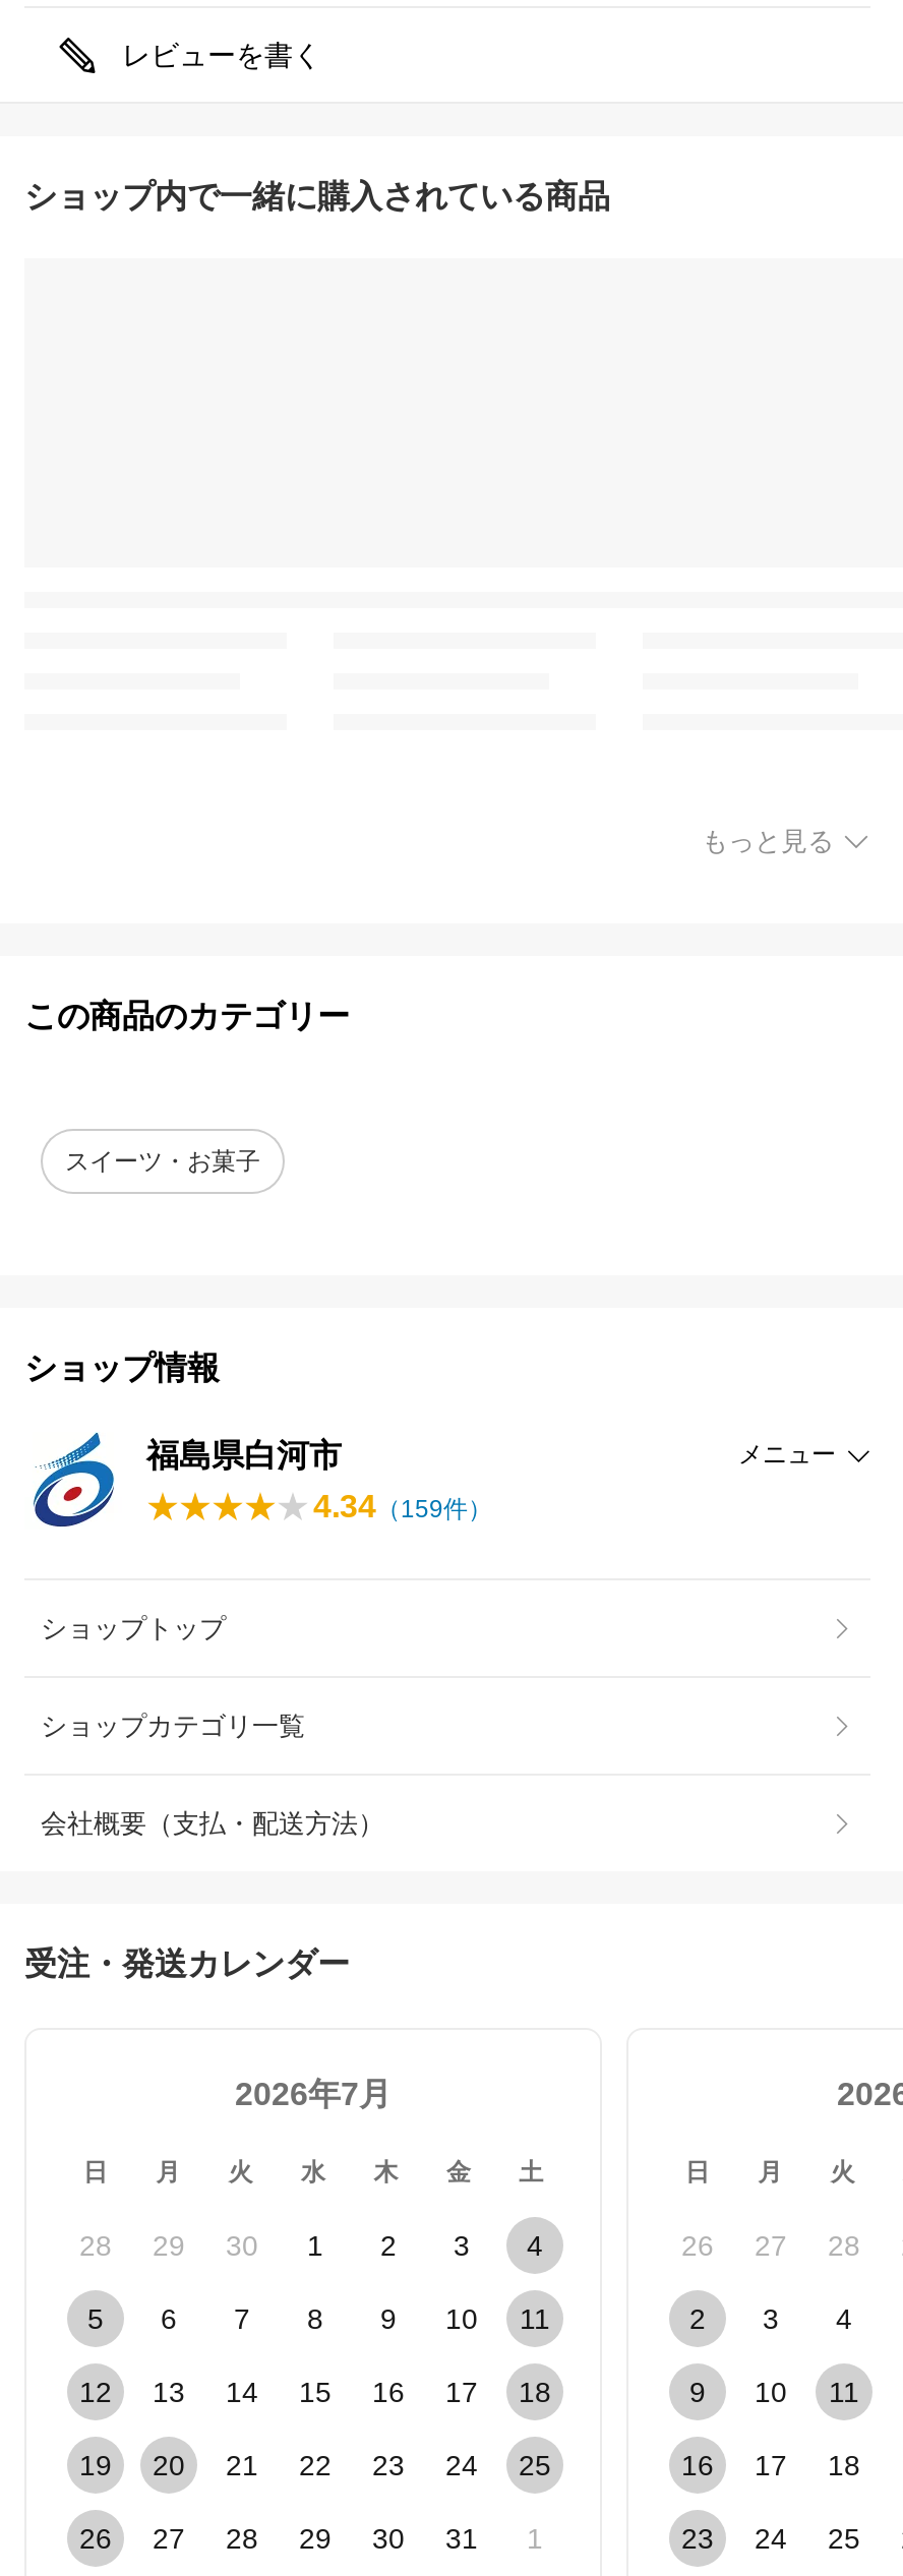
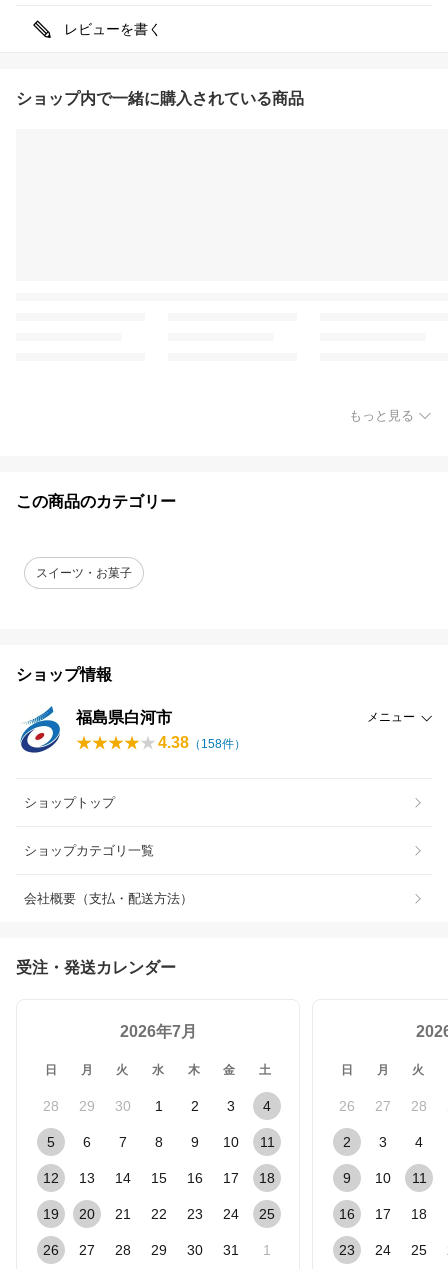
- 4.34（159件）
+ 4.38（158件）
